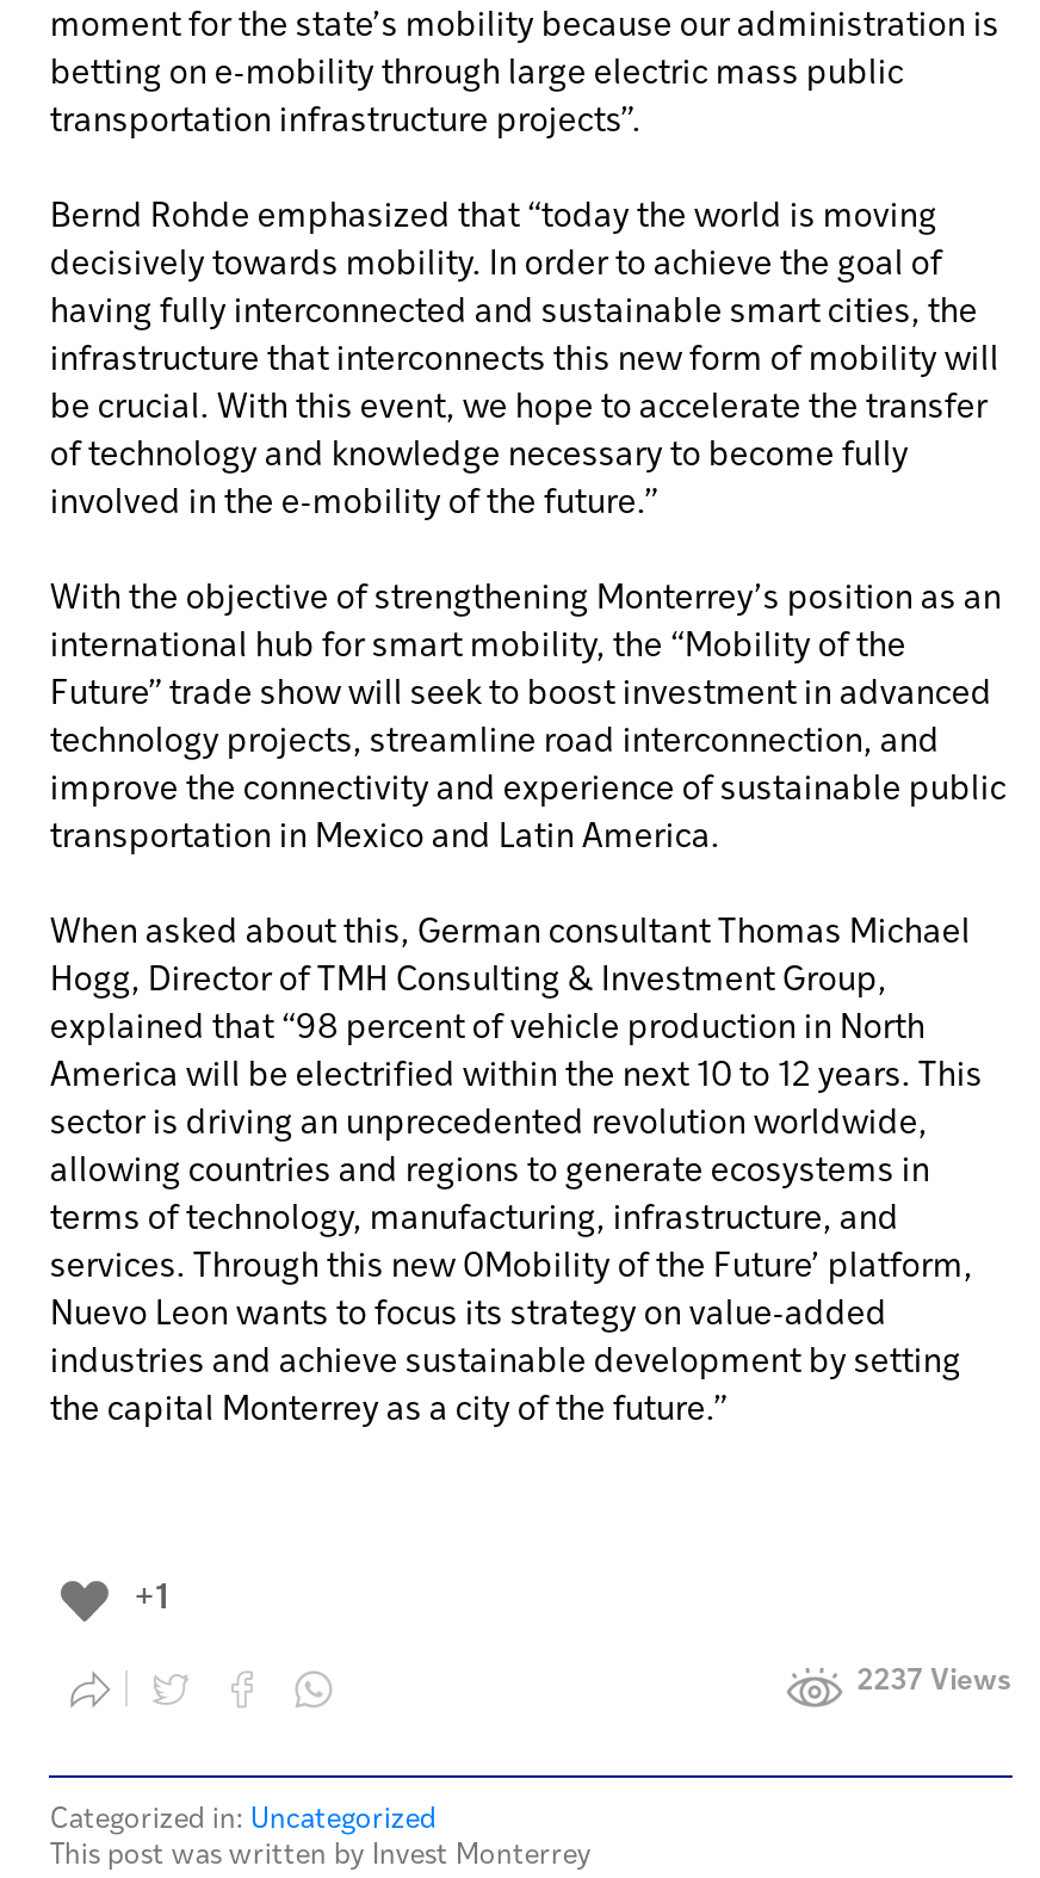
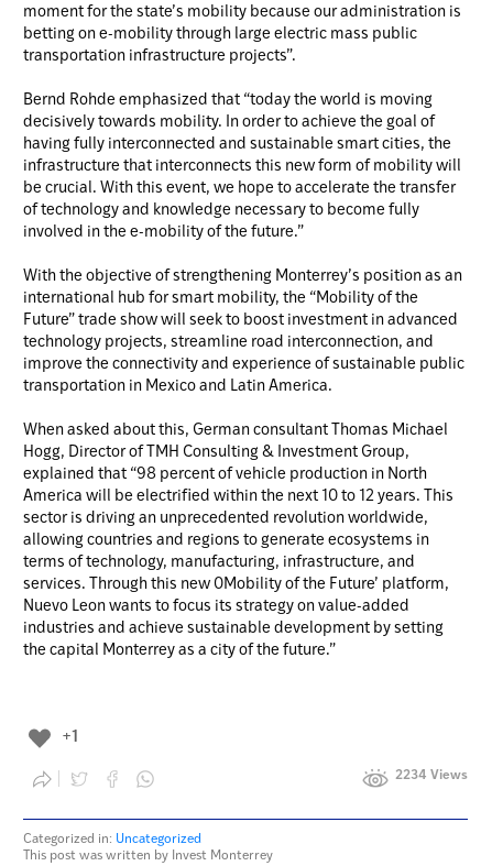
- 2237 Views
+ 2234 Views
